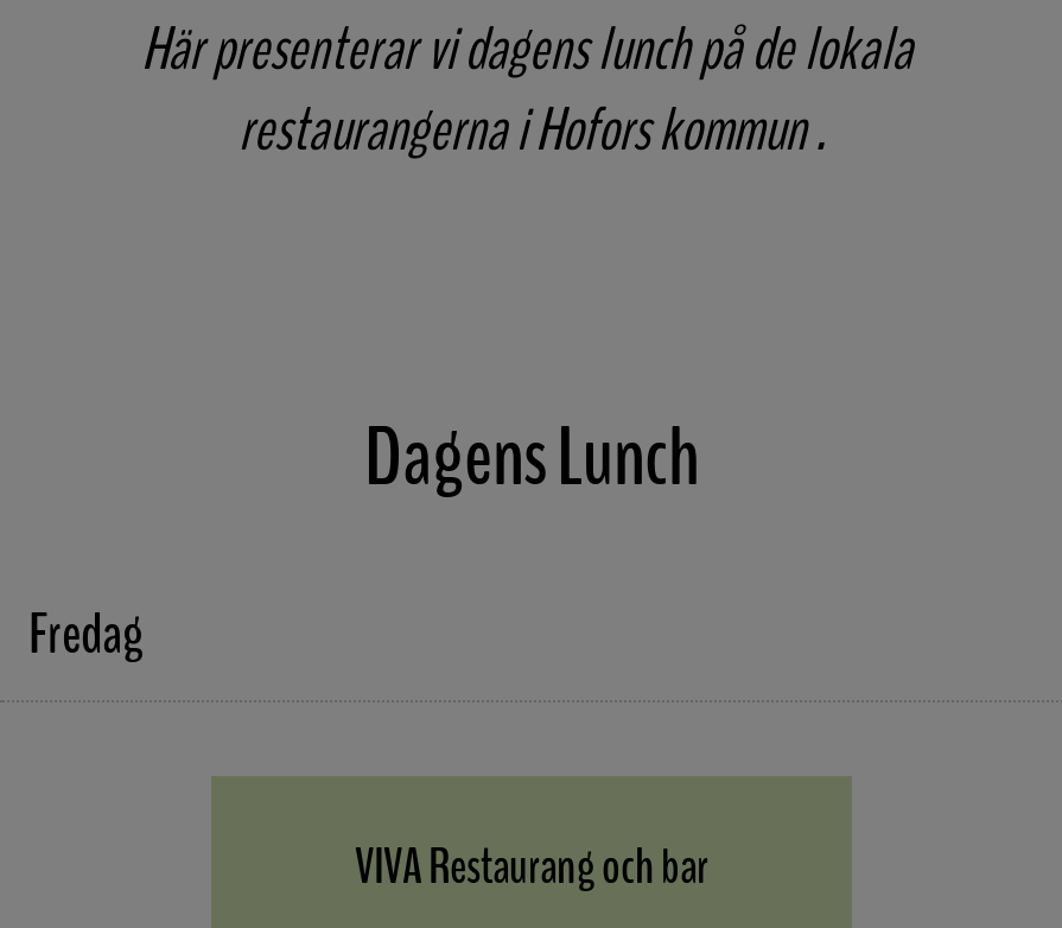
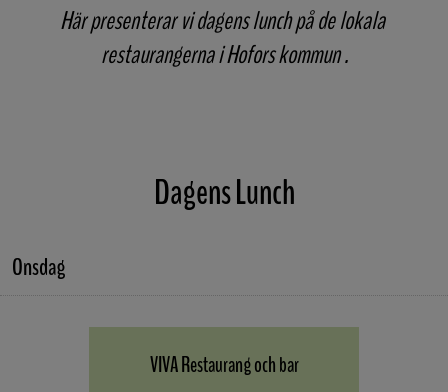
- Fredag
+ Onsdag
